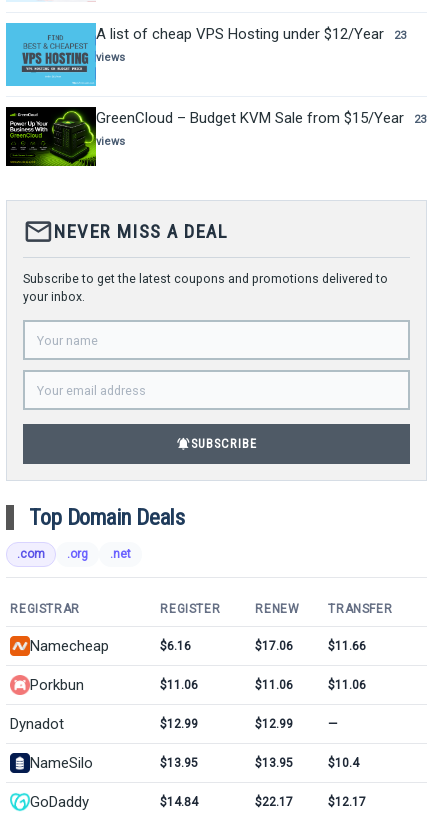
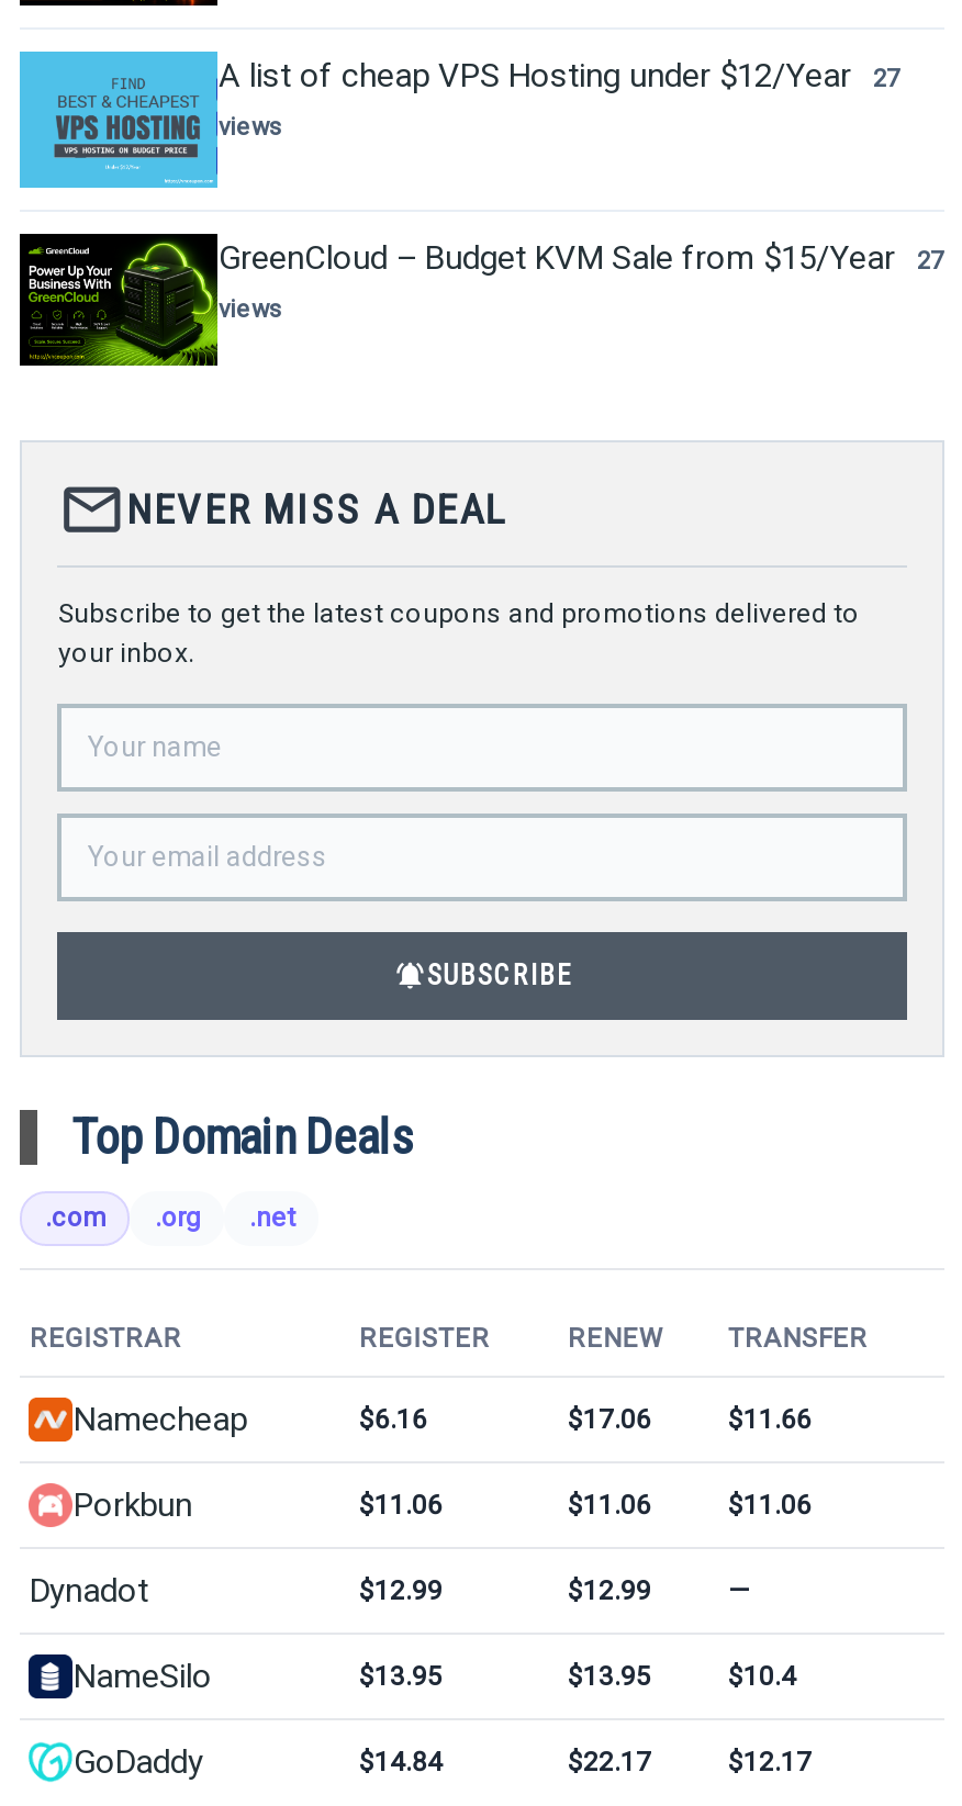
- A list of cheap VPS Hosting under $12/Year 23
+ A list of cheap VPS Hosting under $12/Year 27

- GreenCloud – Budget KVM Sale from $15/Year 23
+ GreenCloud – Budget KVM Sale from $15/Year 27
